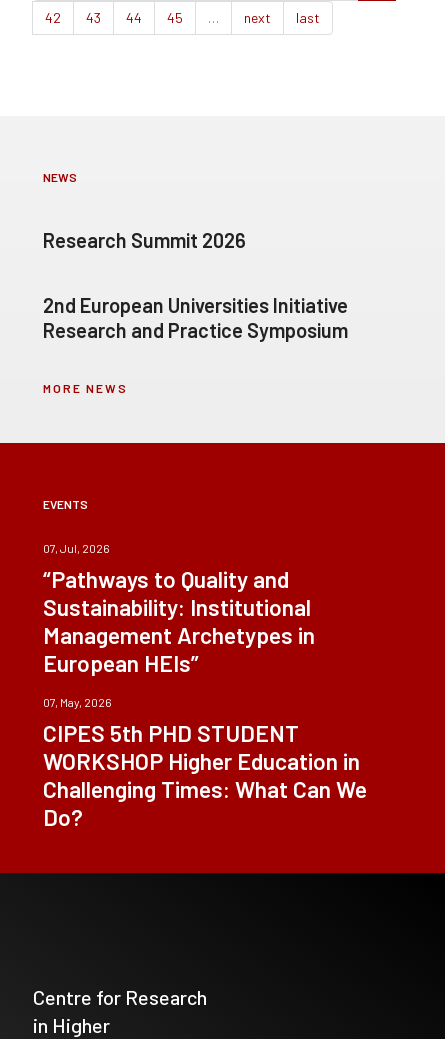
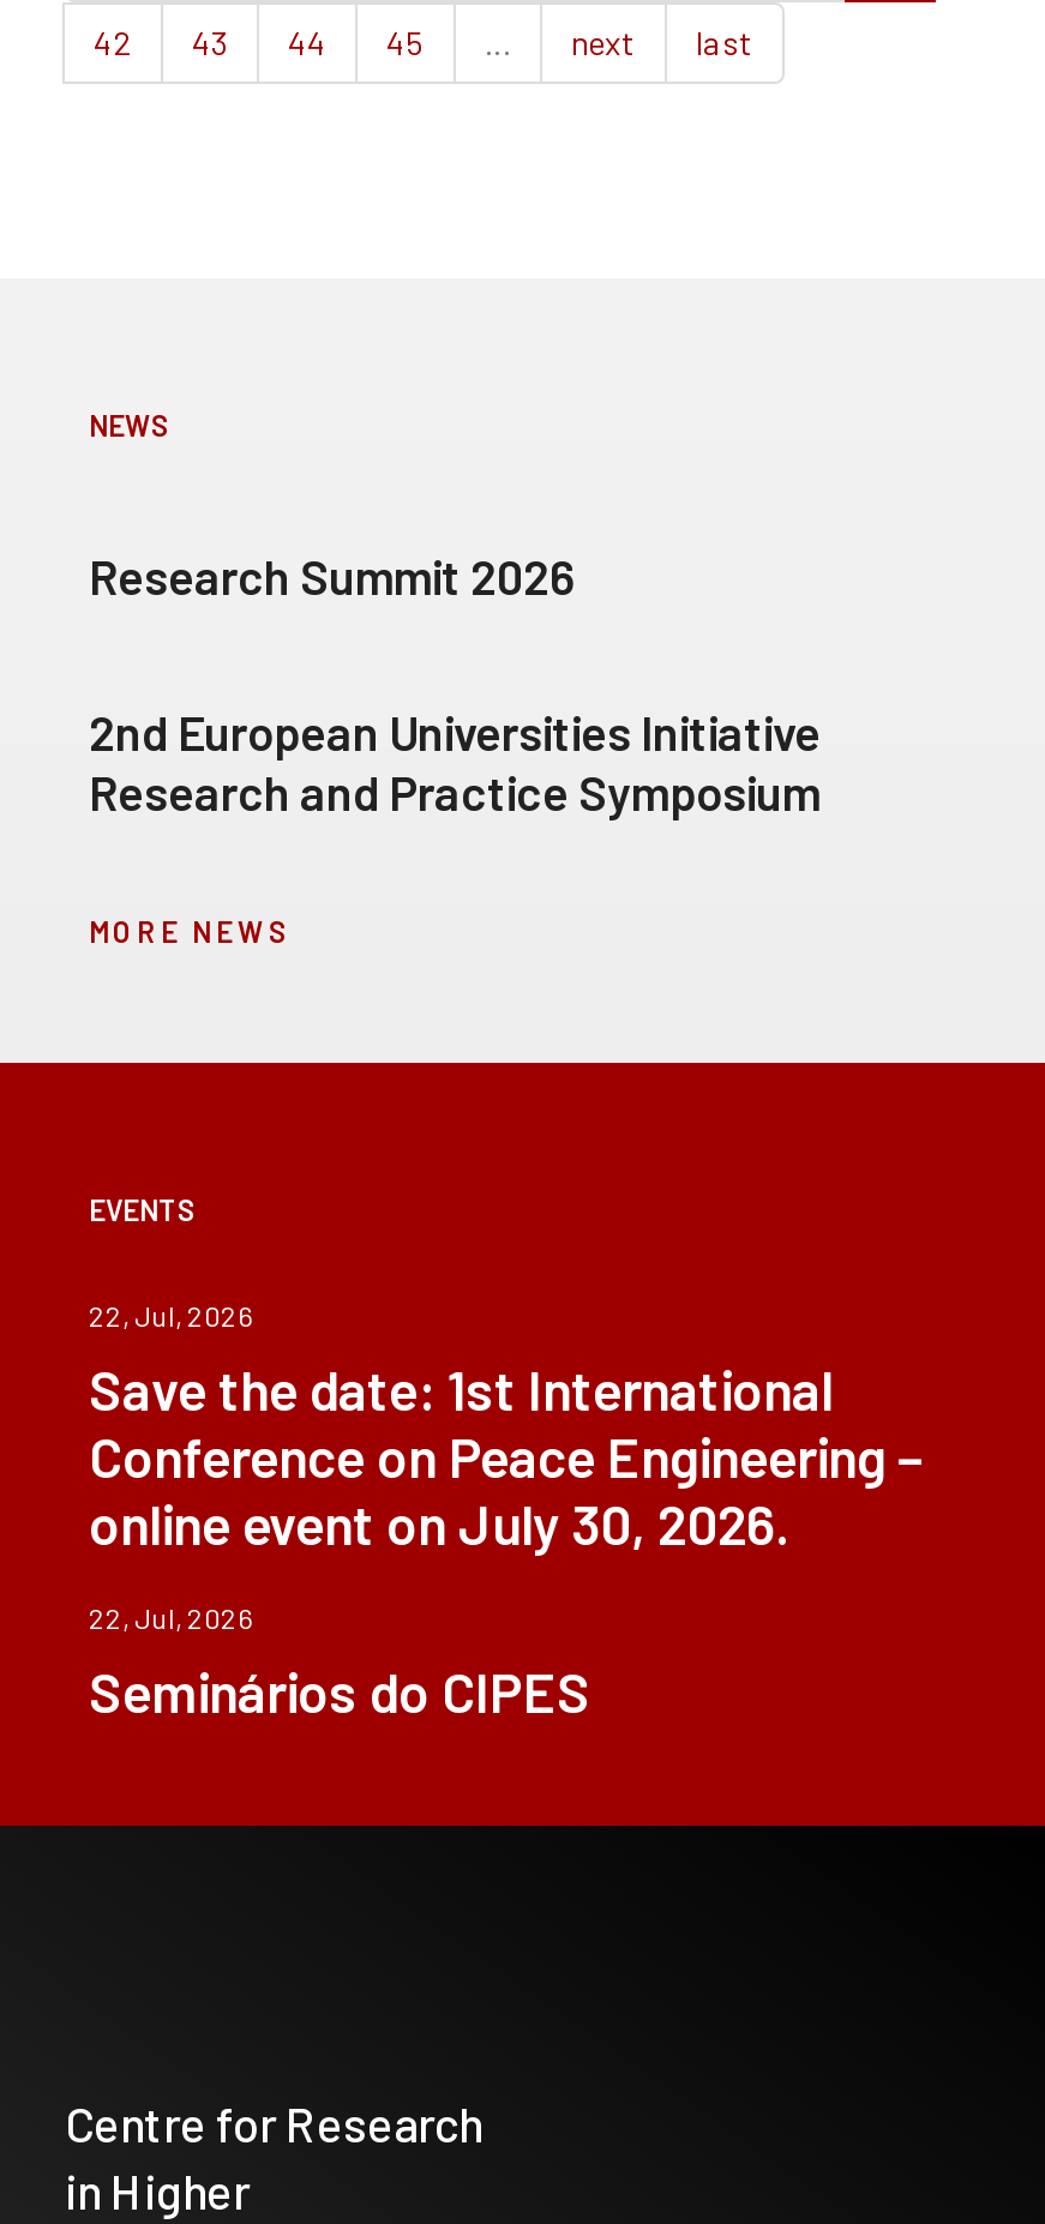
- 07, Jul, 2026
- “Pathways to Quality and
- Sustainability: Institutional
- Management Archetypes in
- European HEIs”
+ 22, Jul, 2026
+ Save the date: 1st International
+ Conference on Peace Engineering –
+ online event on July 30, 2026.

- 07, May, 2026
- CIPES 5th PHD STUDENT
- WORKSHOP Higher Education in
- Challenging Times: What Can We
- Do?
+ 22, Jul, 2026
+ Seminários do CIPES
